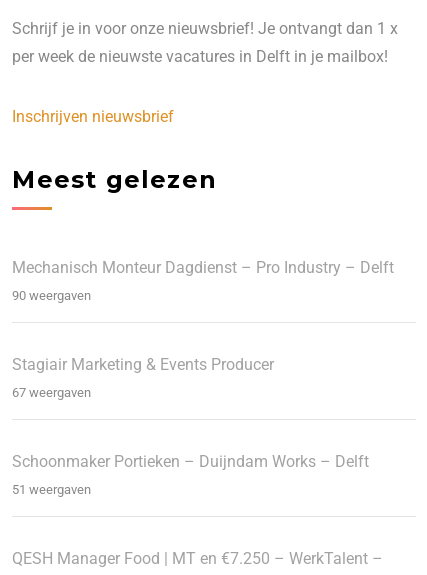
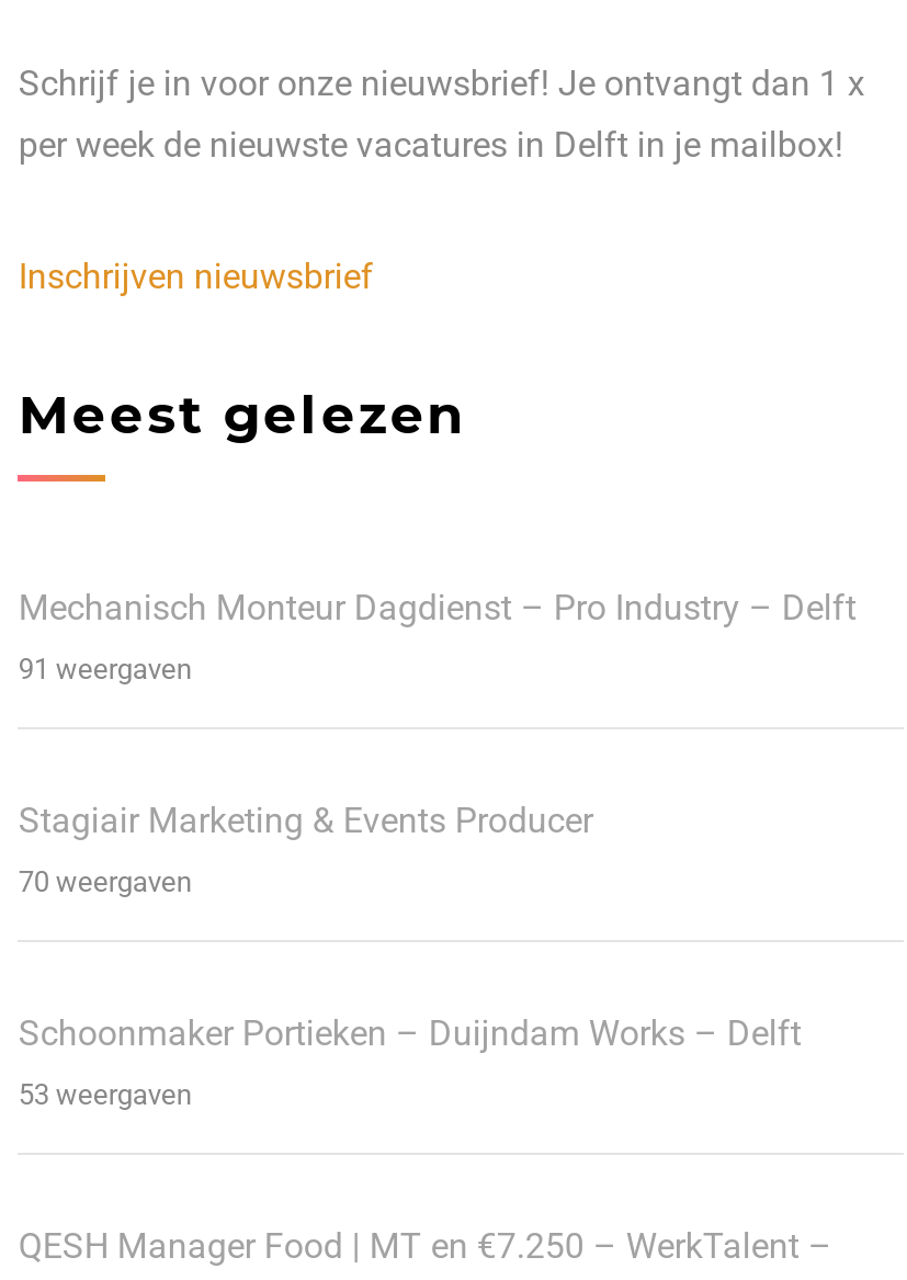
- 90 weergaven
+ 91 weergaven

- 67 weergaven
+ 70 weergaven

- 51 weergaven
+ 53 weergaven
